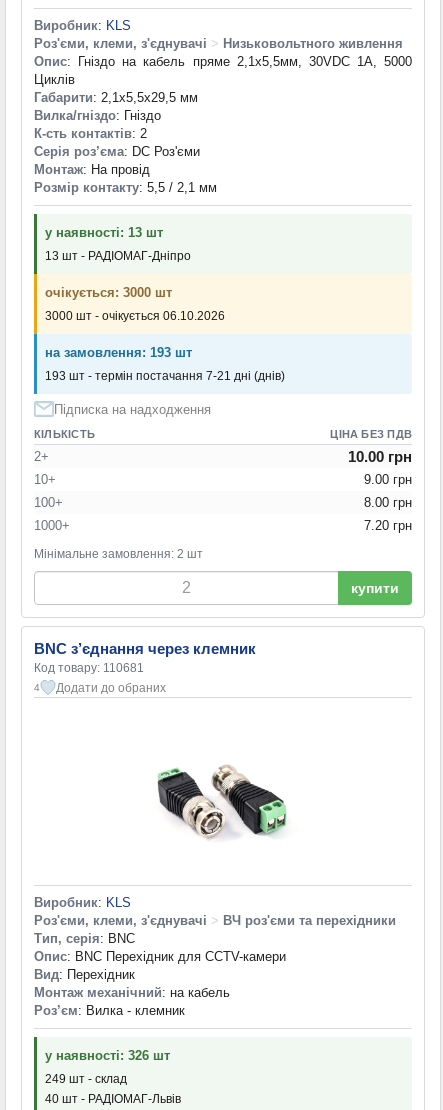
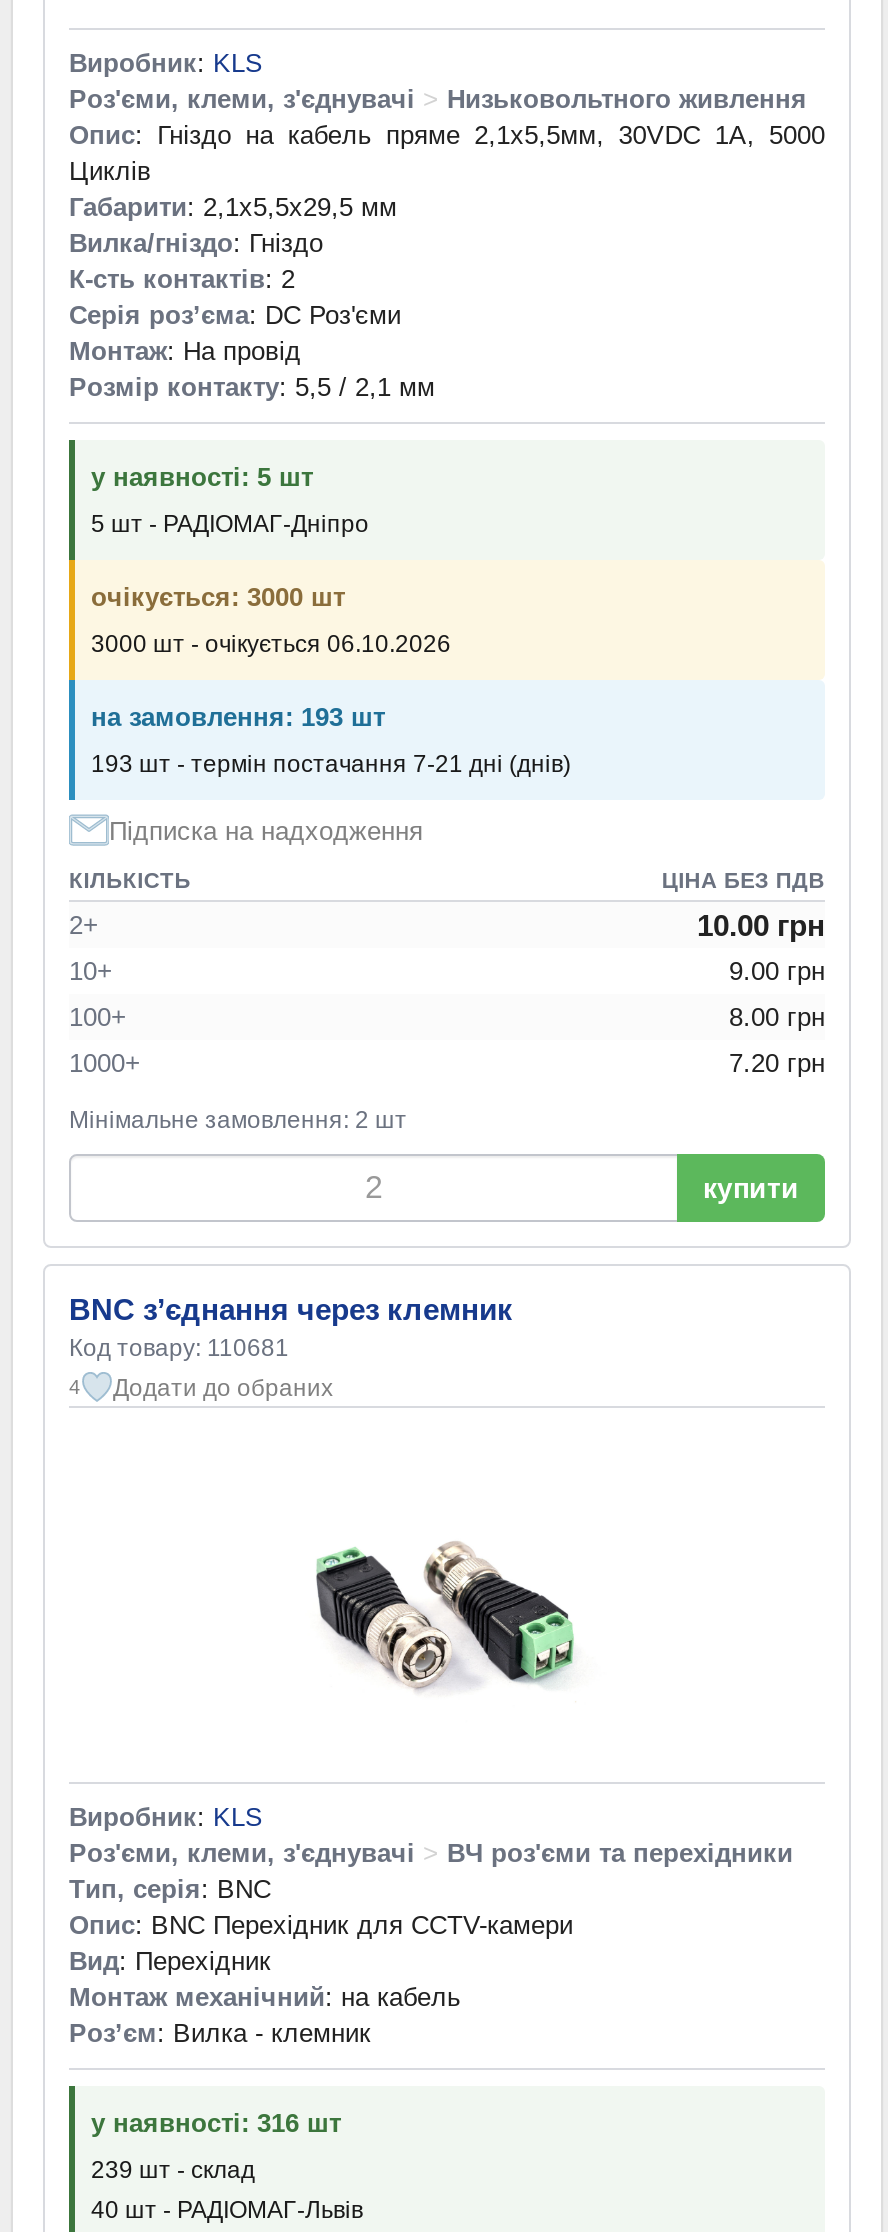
- у наявності: 13 шт
+ у наявності: 5 шт

- 13 шт - РАДІОМАГ-Дніпро
+ 5 шт - РАДІОМАГ-Дніпро

- у наявності: 326 шт
+ у наявності: 316 шт

- 249 шт - склад
+ 239 шт - склад
